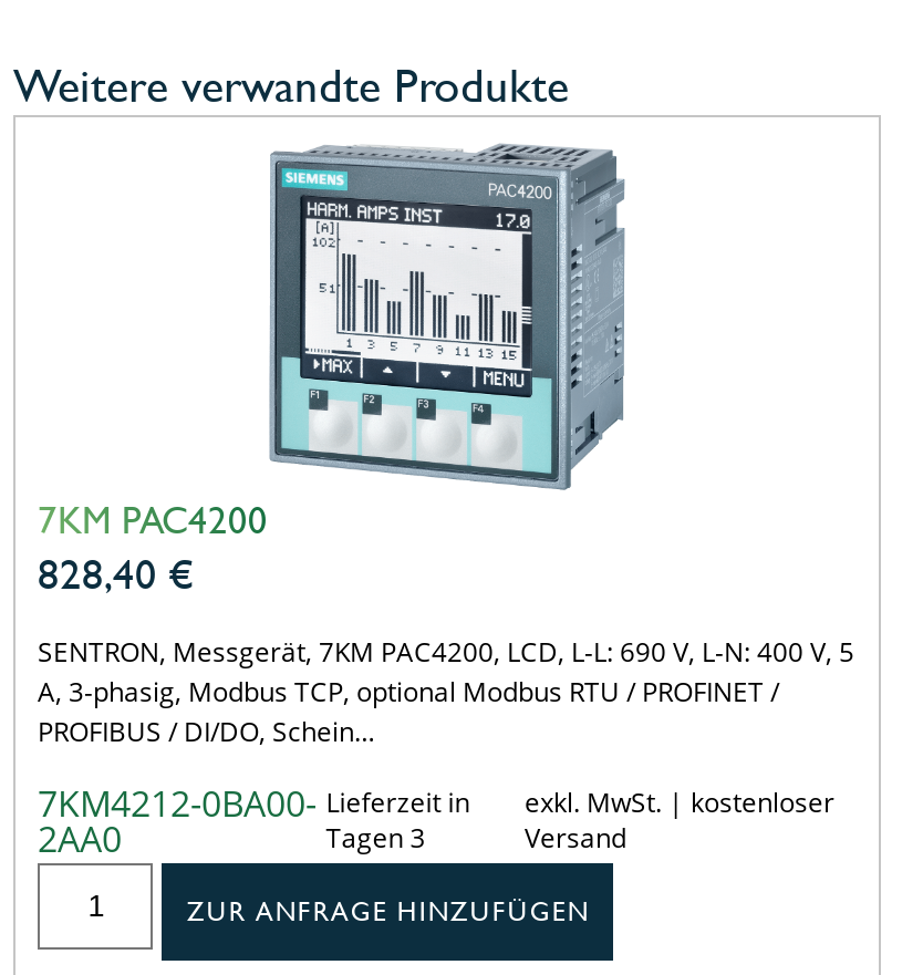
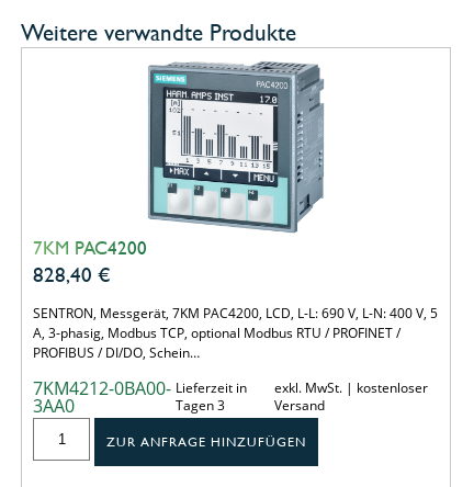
- 2AA0
+ 3AA0
